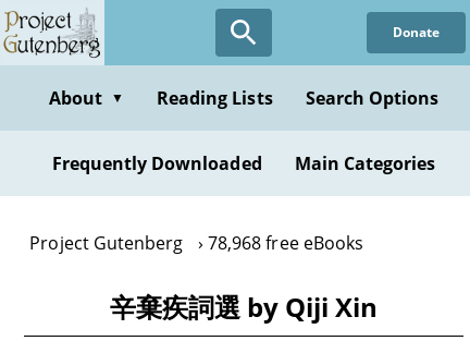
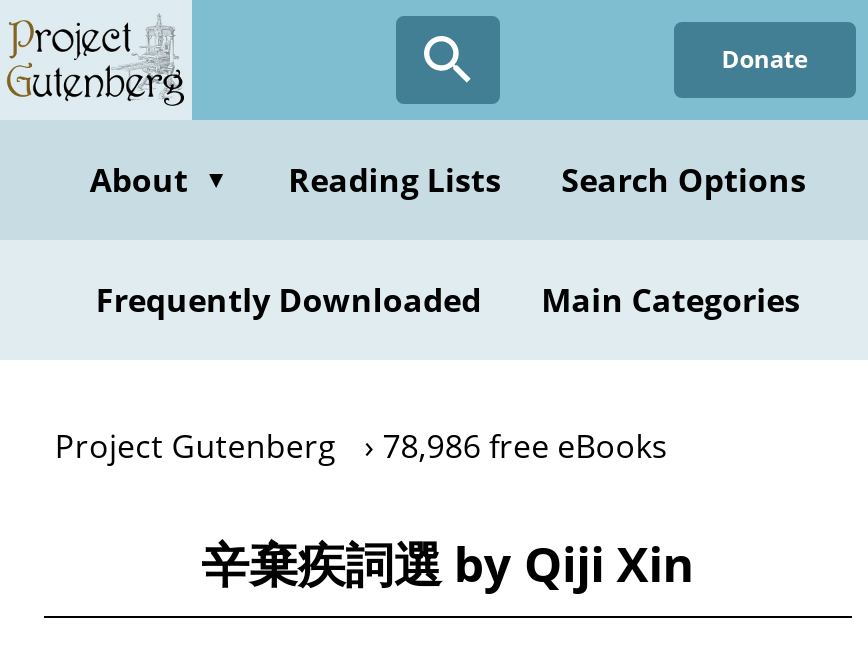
- Project Gutenberg 78,968 free eBooks
+ Project Gutenberg 78,986 free eBooks
